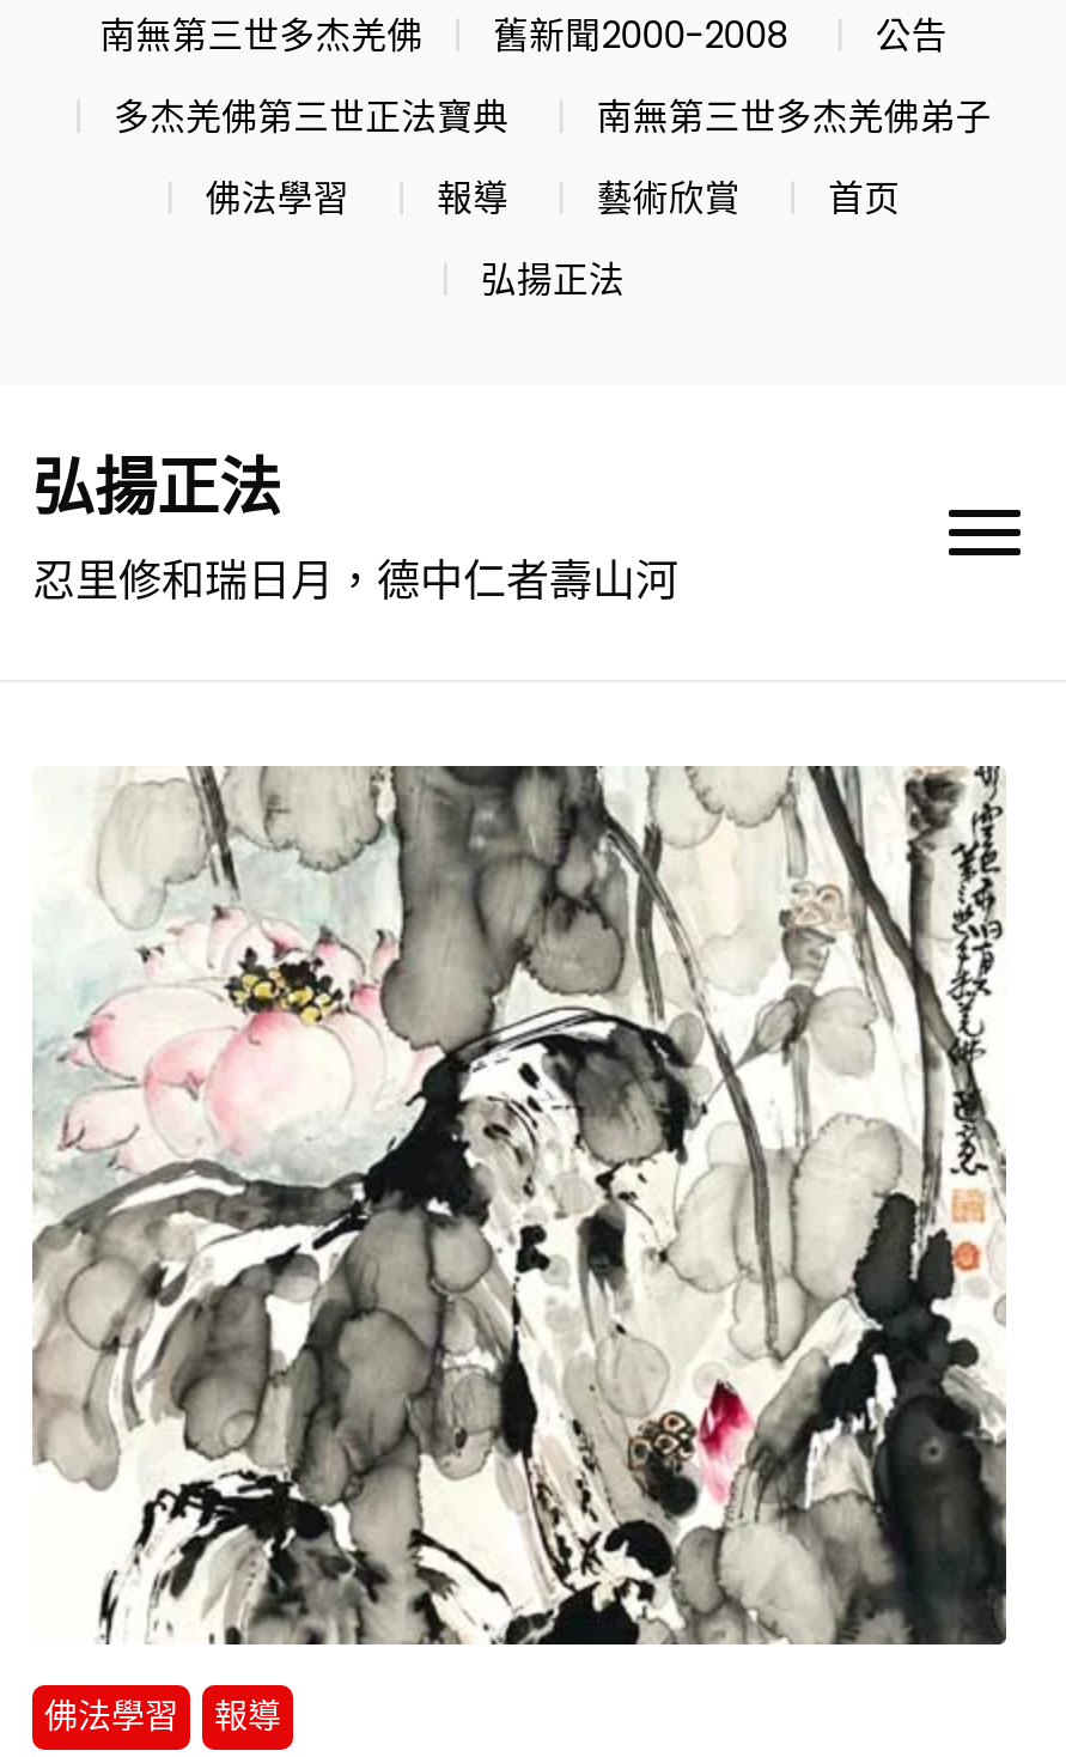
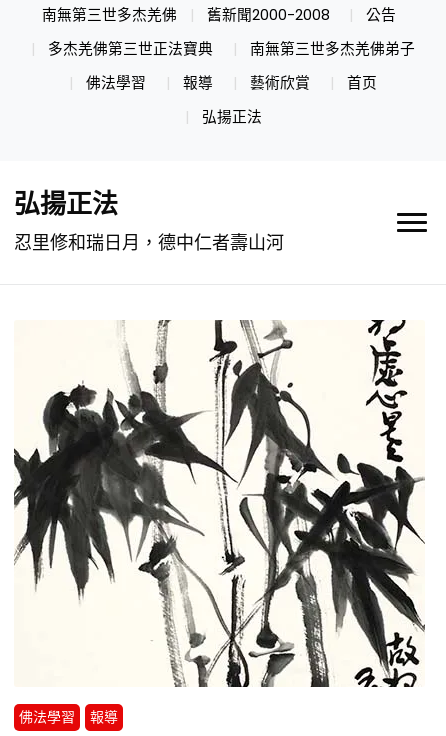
- [image]
+ [image]
